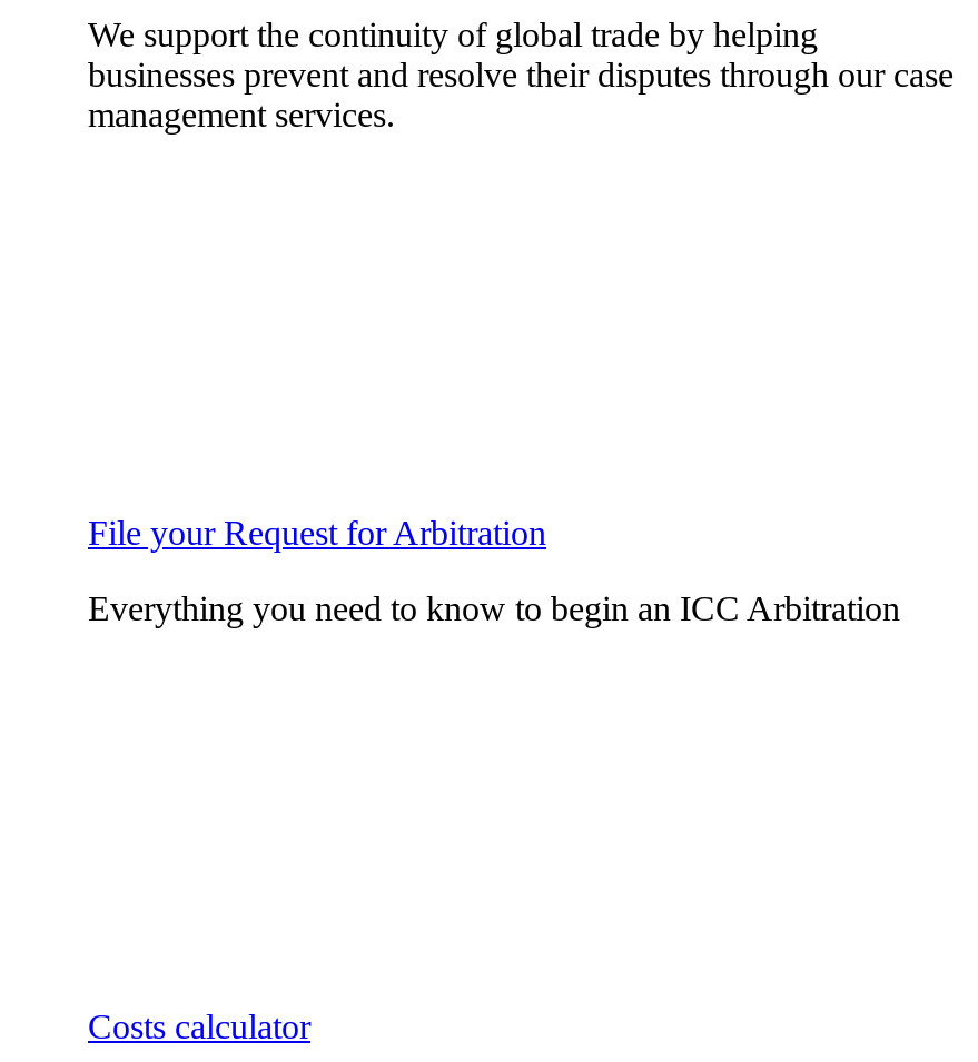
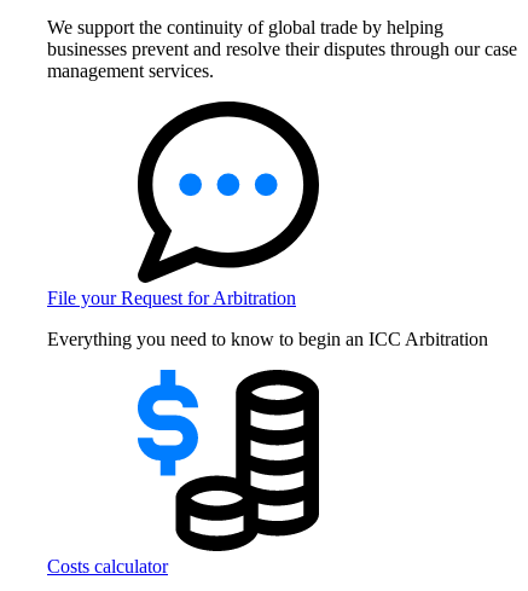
+ [image]

+ [image]
